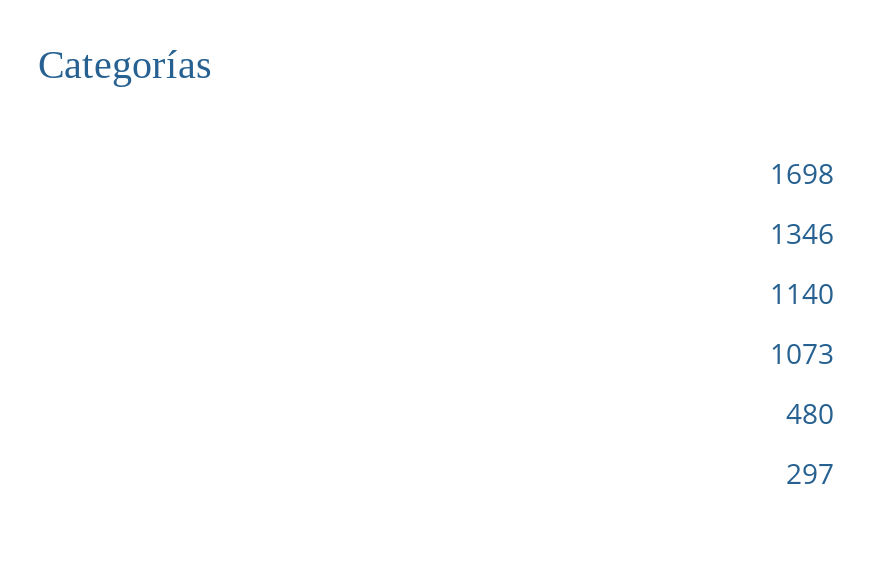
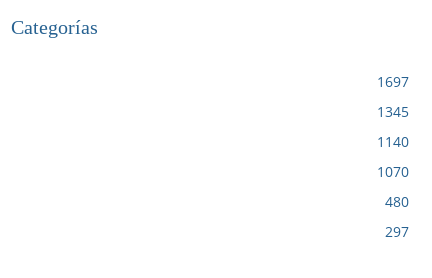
- 1698
+ 1697

- 1346
+ 1345

- 1073
+ 1070
